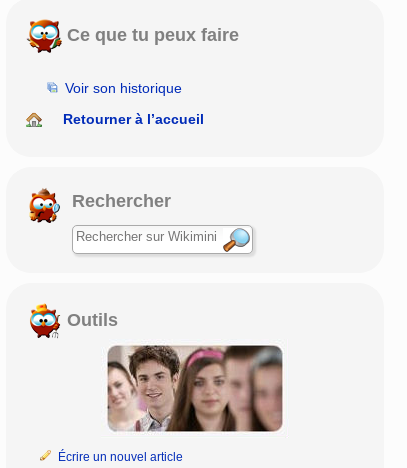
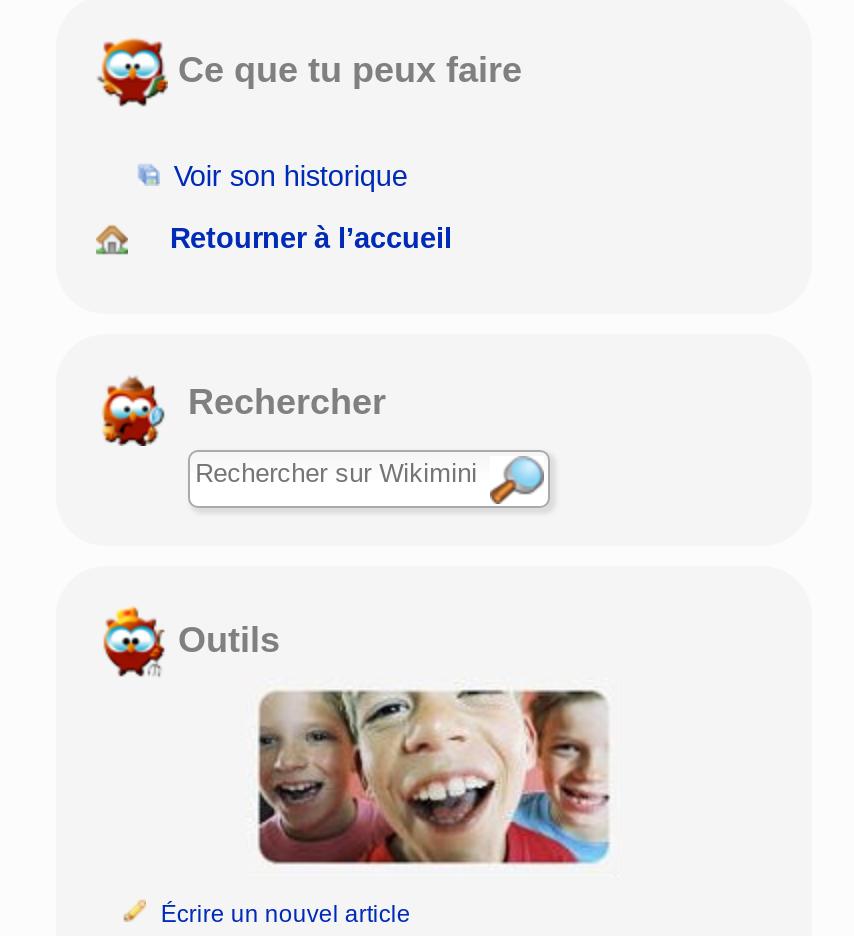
- [image]
+ [image]
